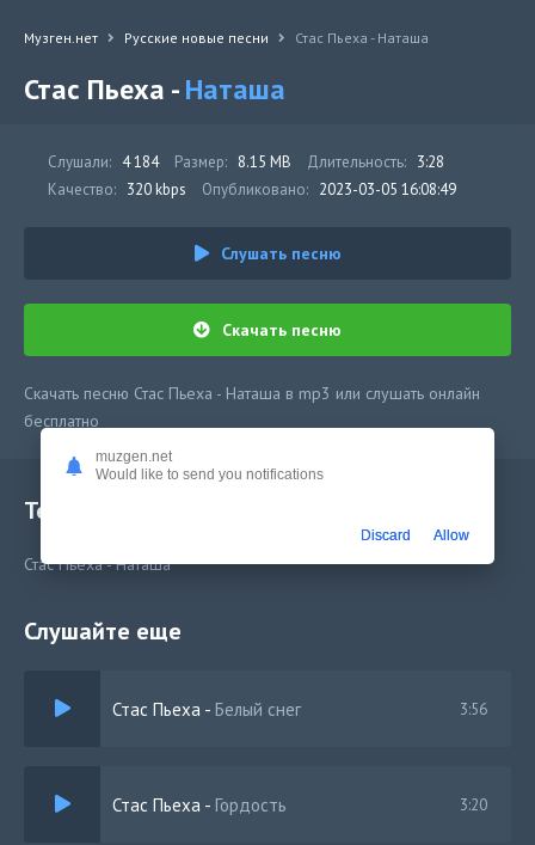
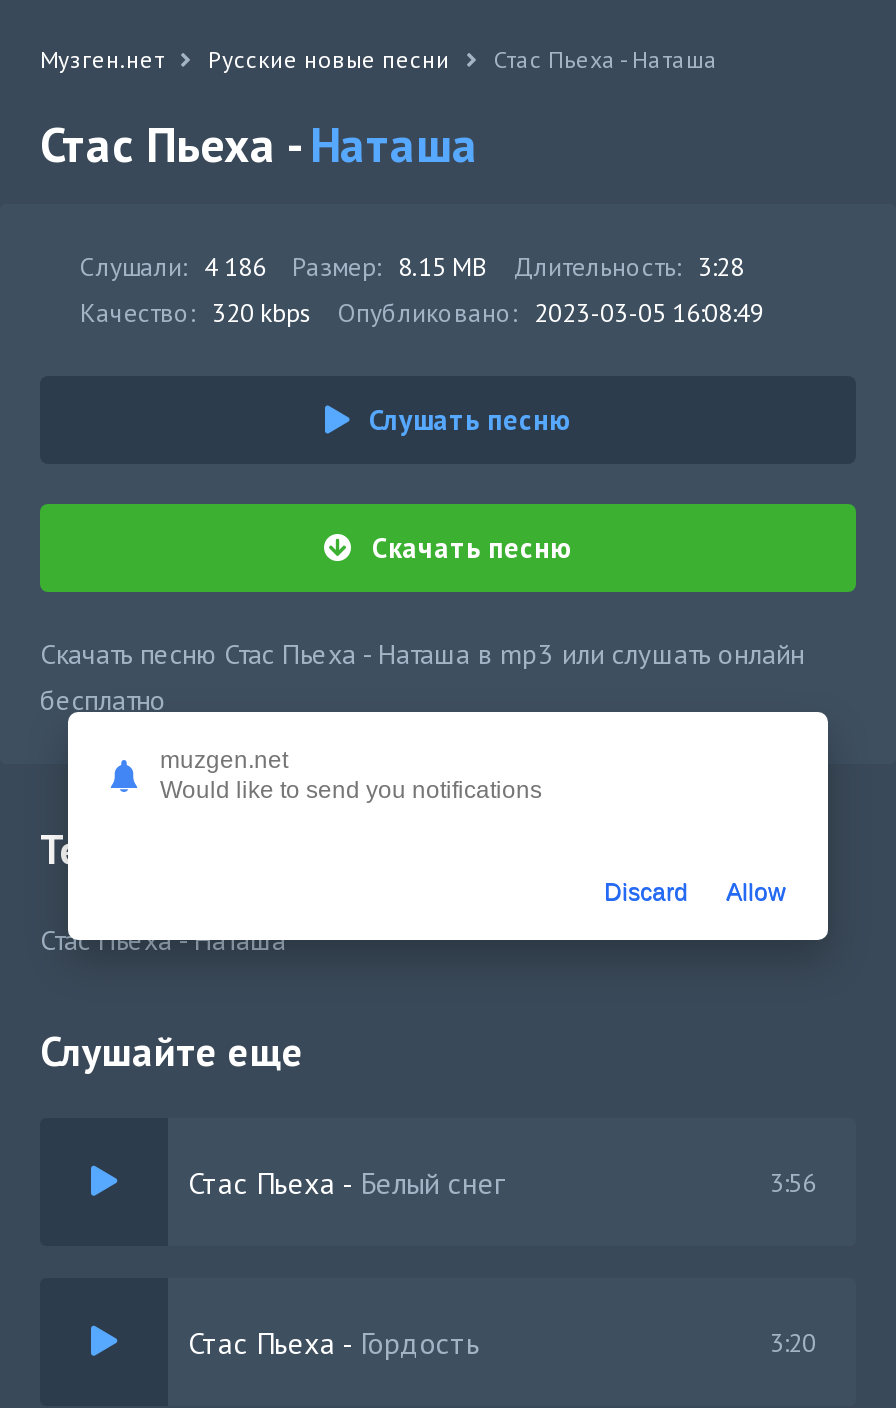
- Слушали: 4 184
+ Слушали: 4 186
